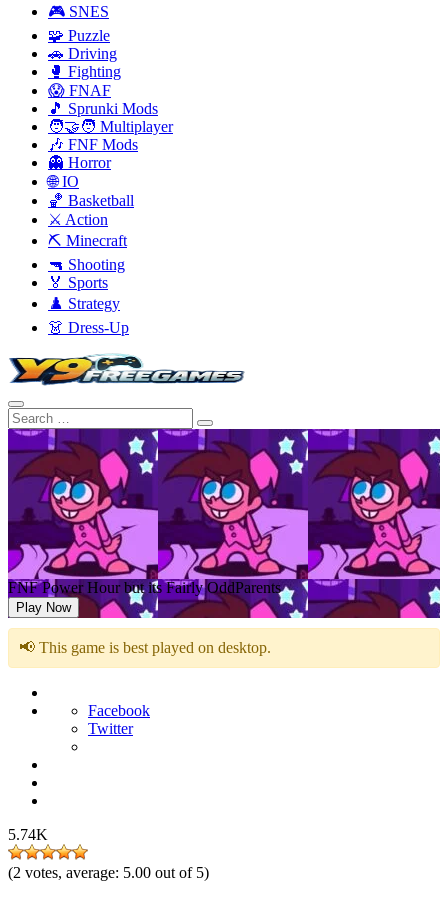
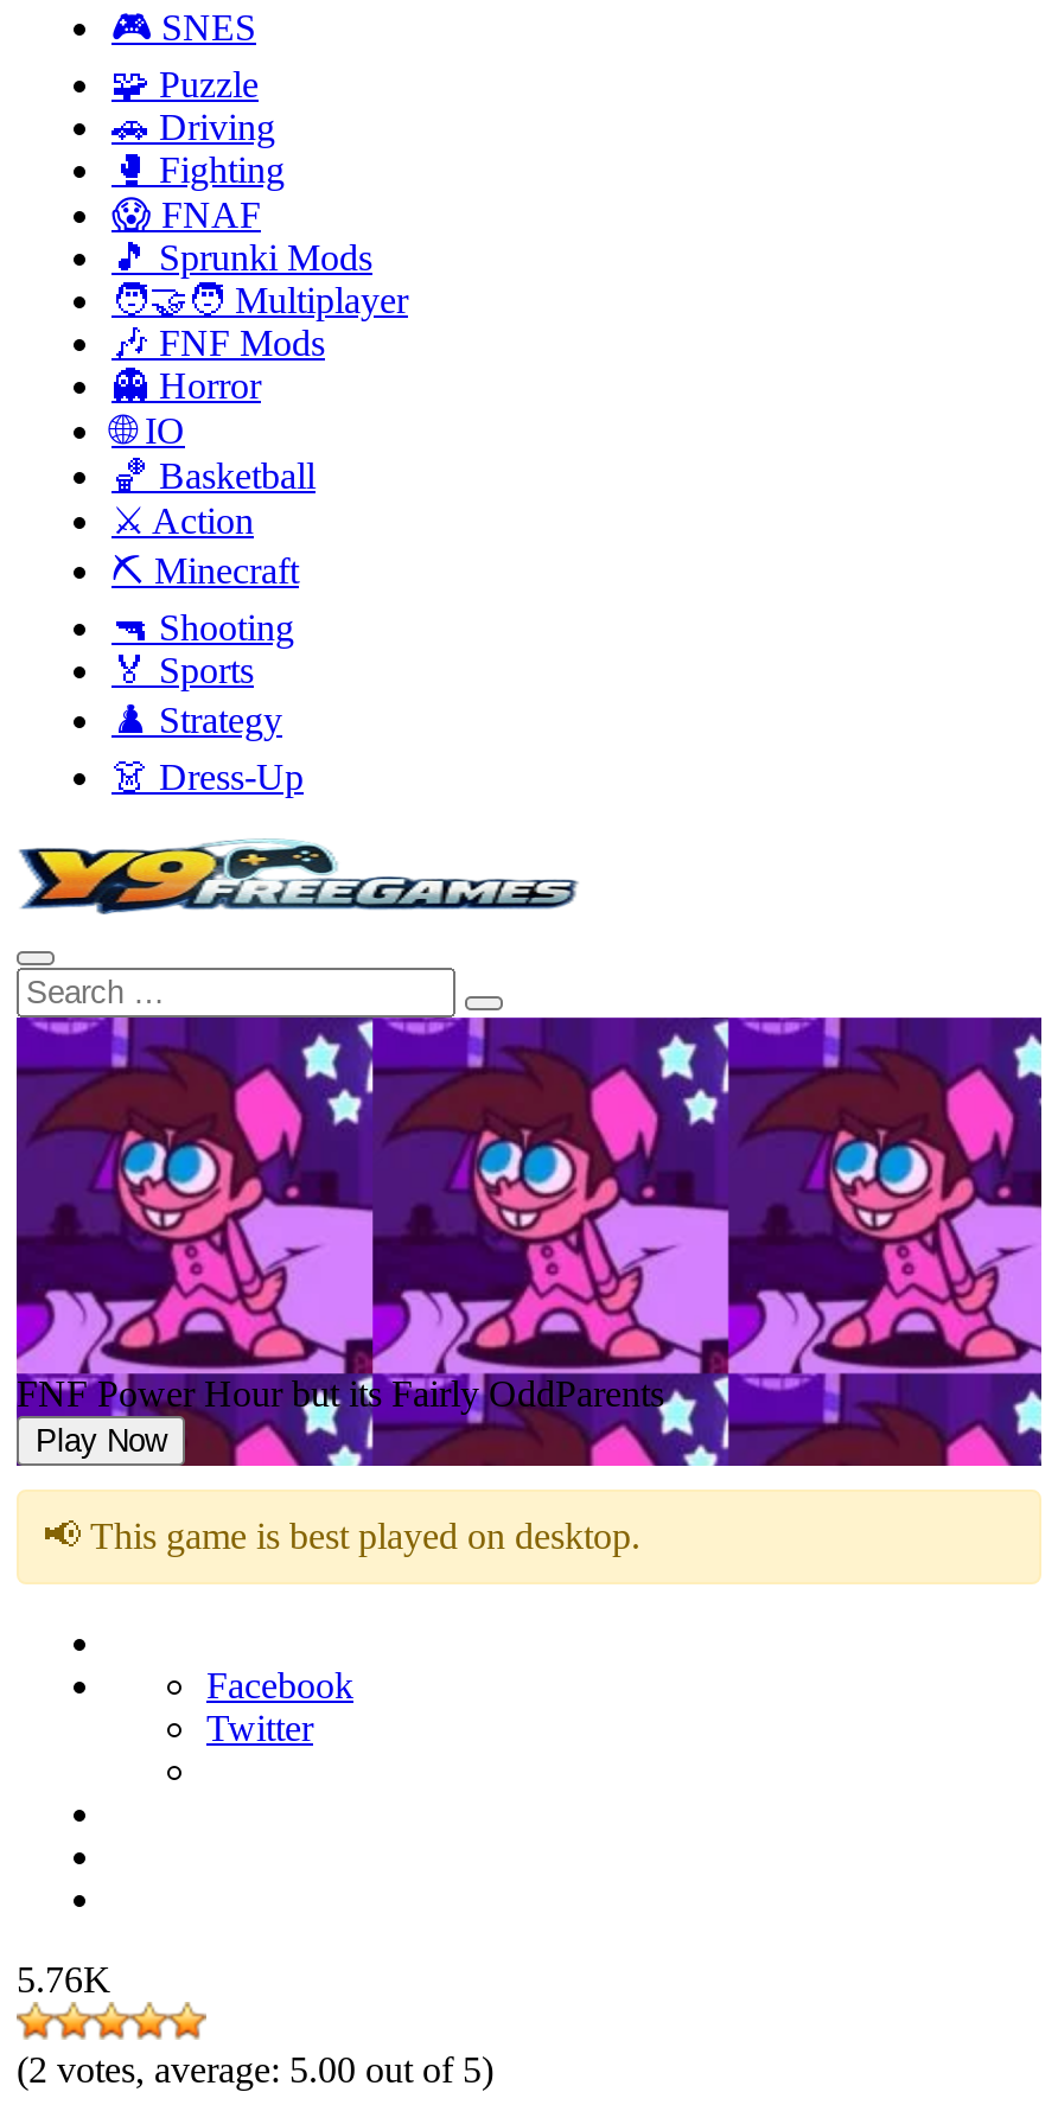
- 5.74K
+ 5.76K
